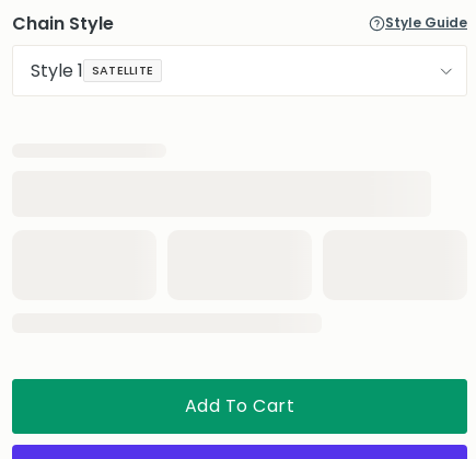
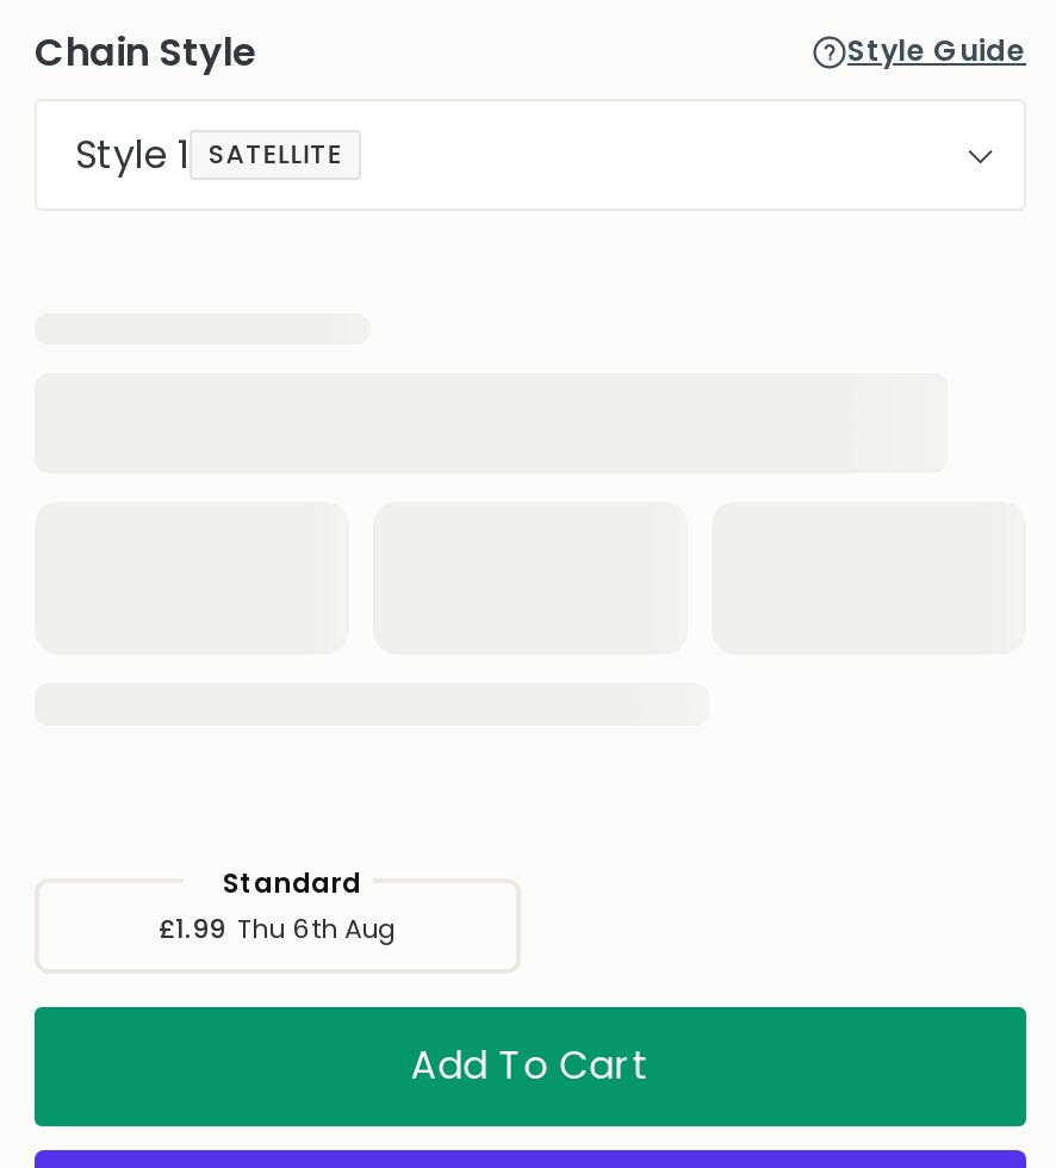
+ Standard
+ £1.99 Thu 6th Aug
